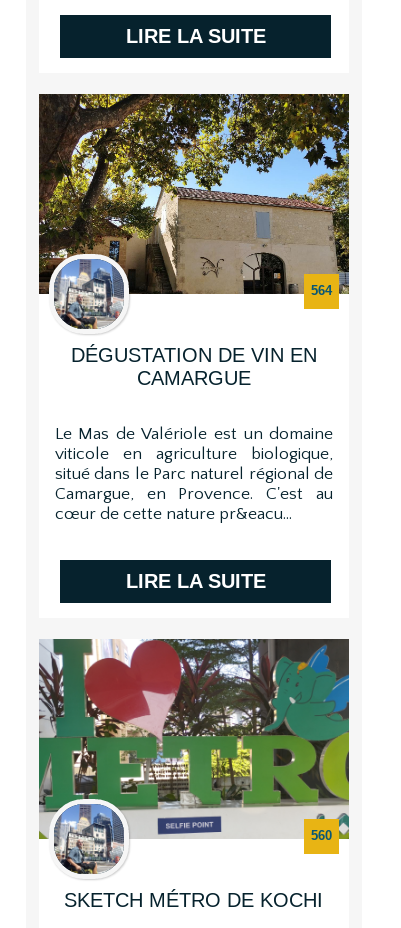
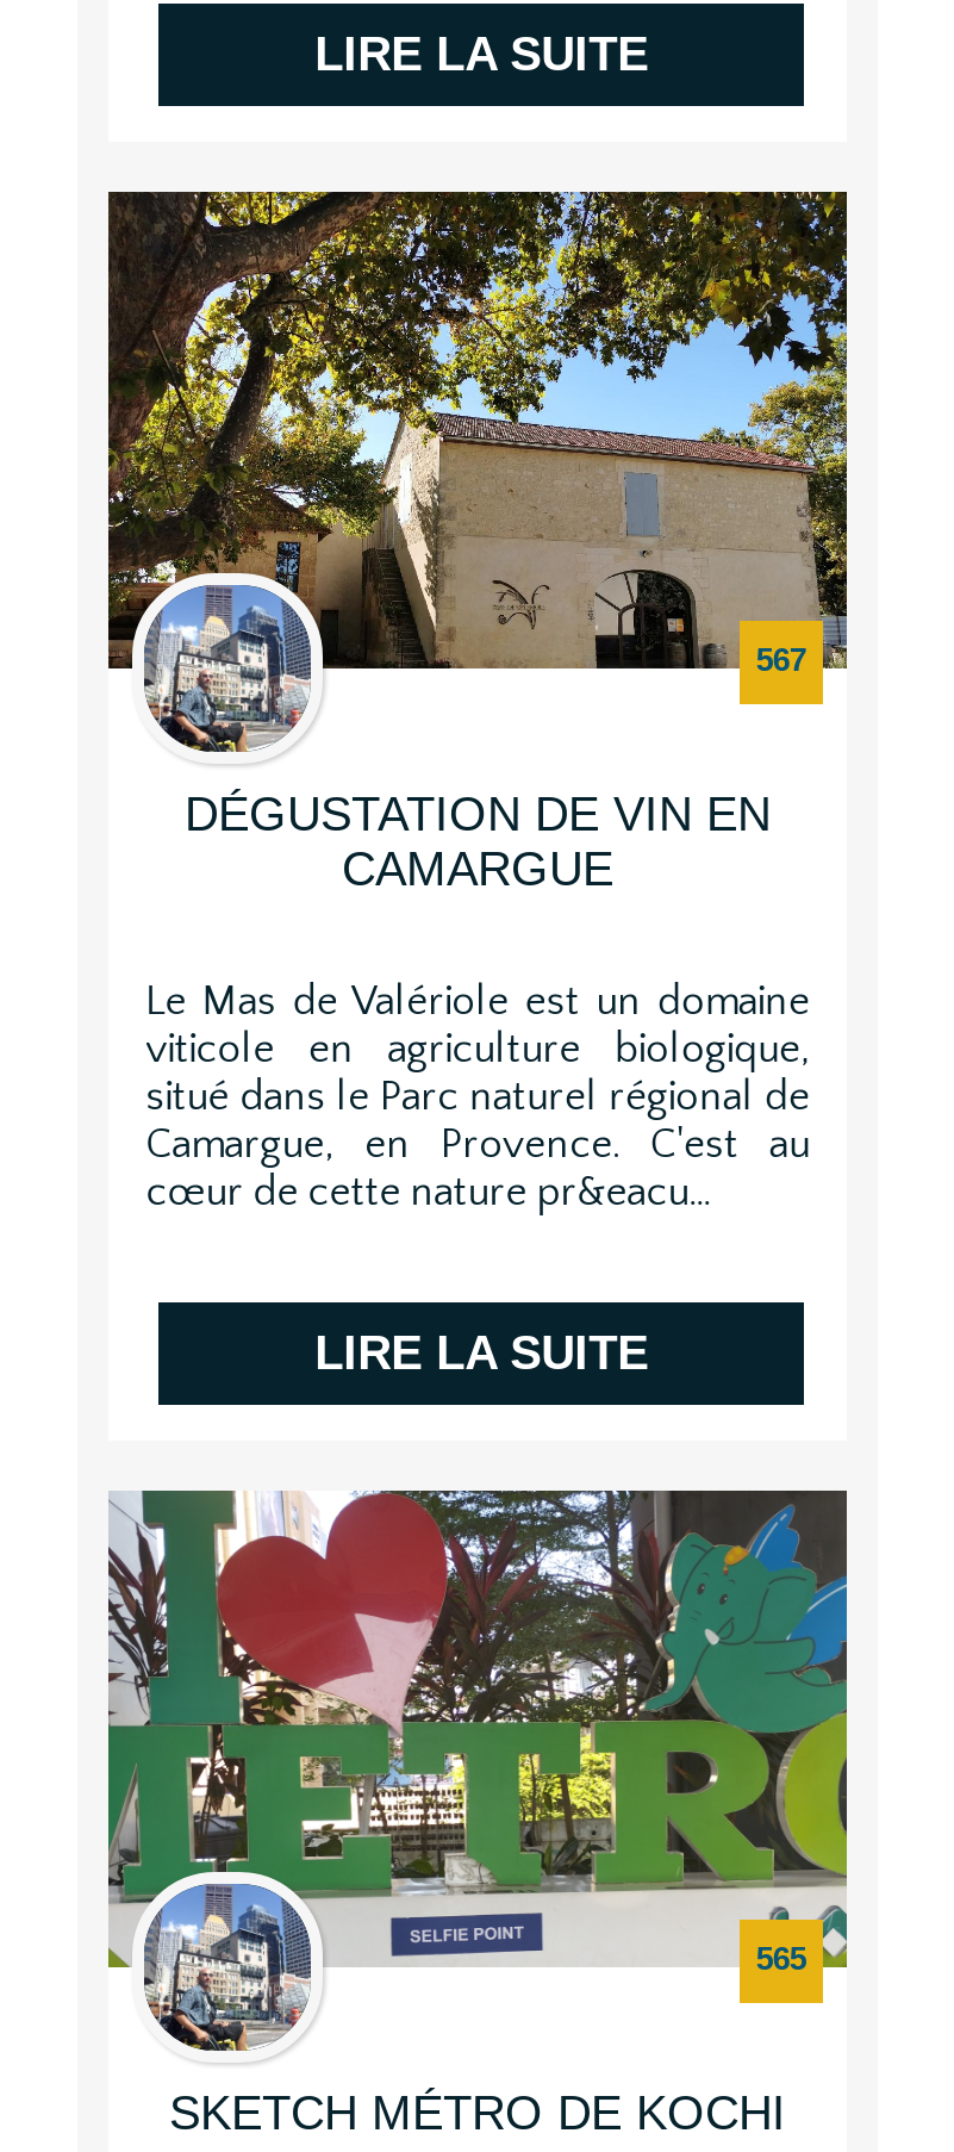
- 564
+ 567

- 560
+ 565
